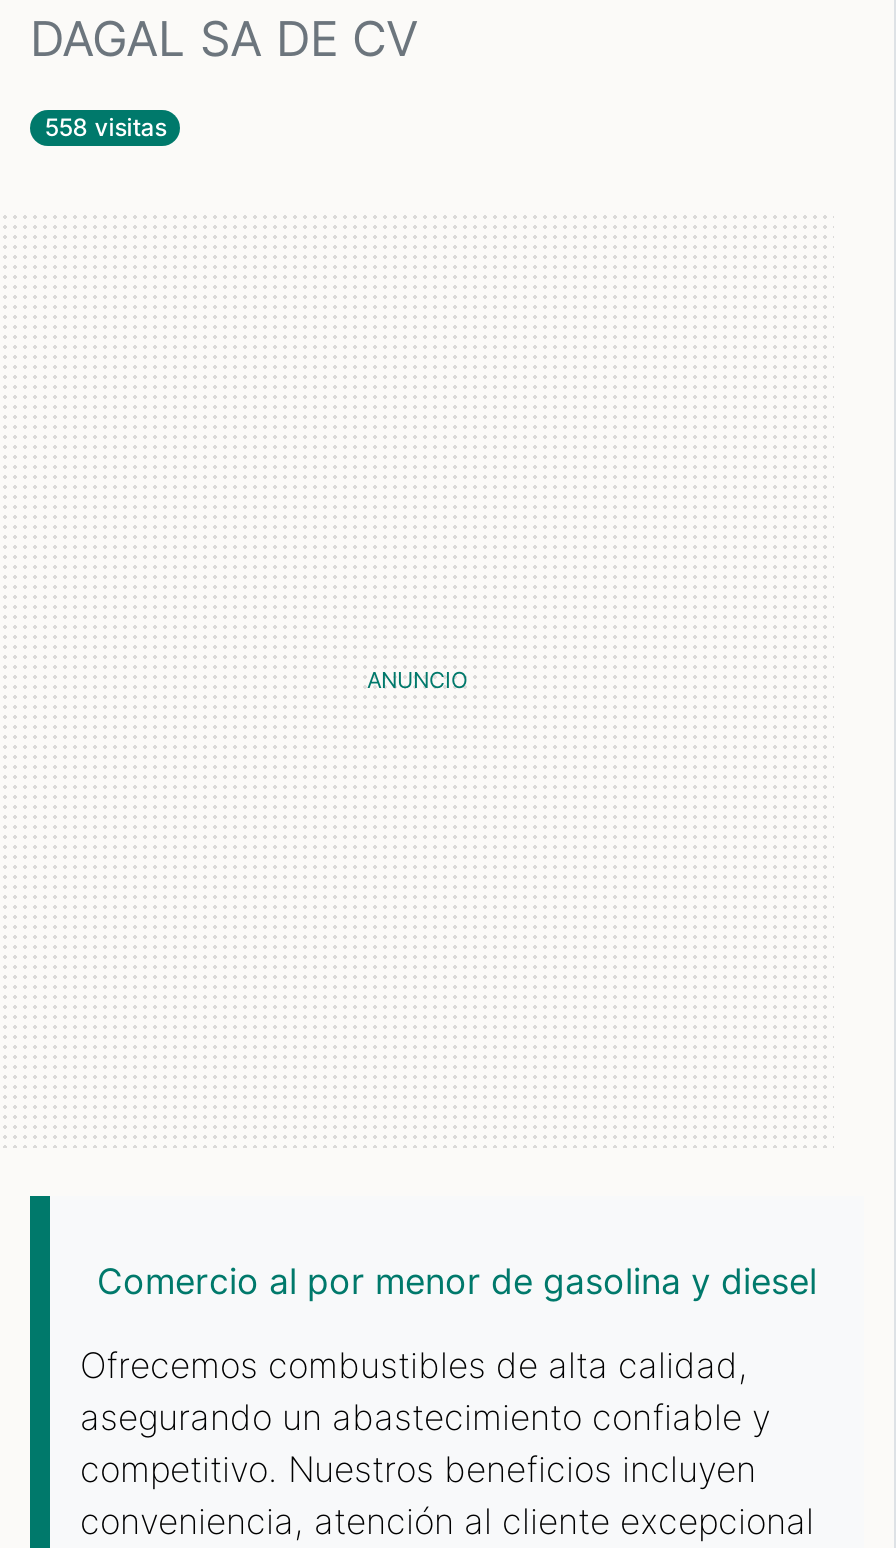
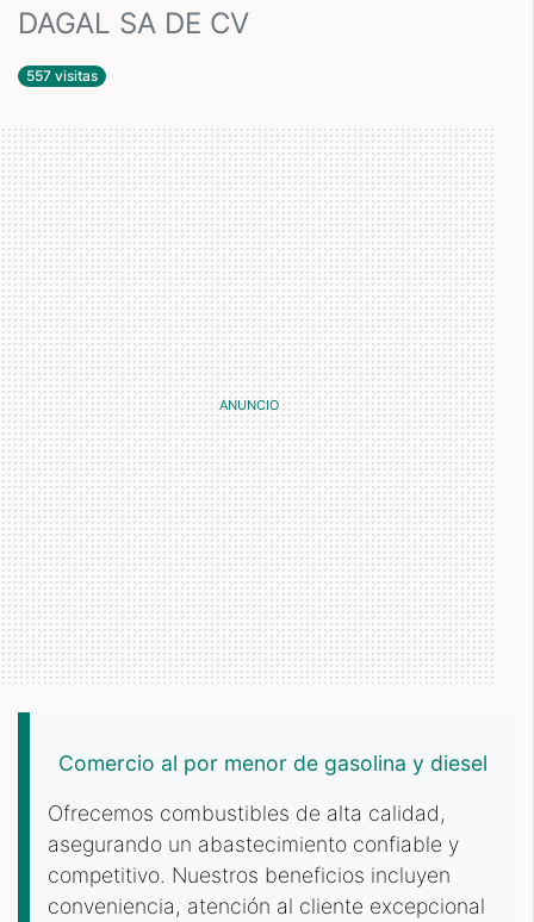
- 558 visitas
+ 557 visitas
